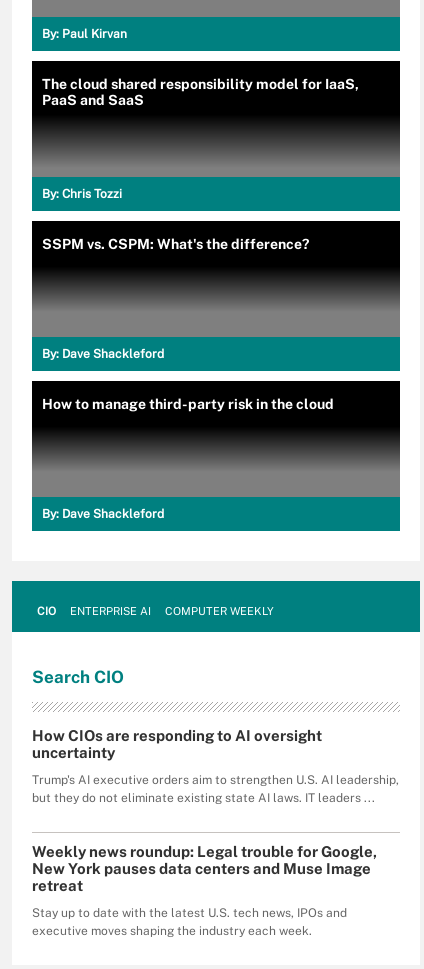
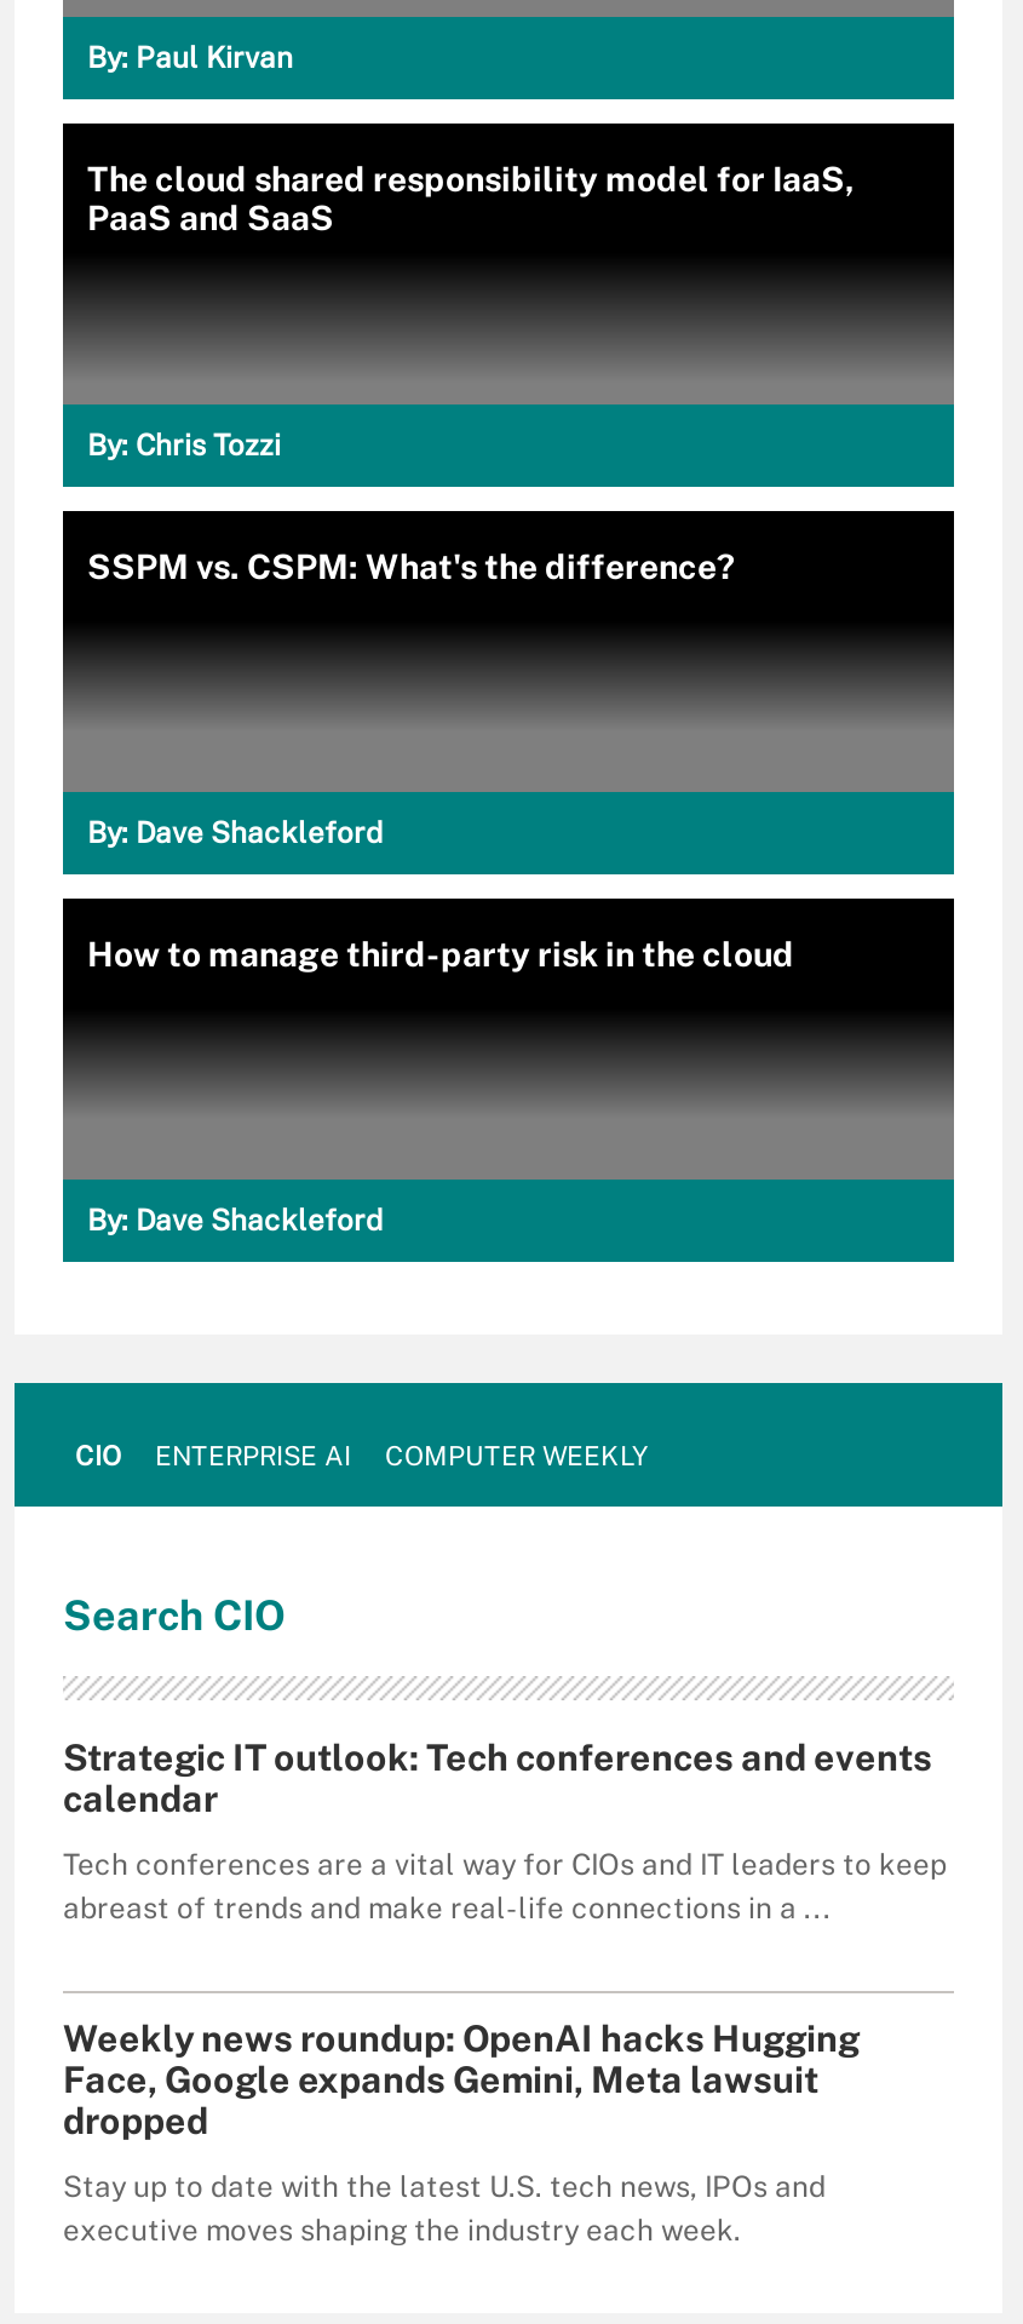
- How CIOs are responding to AI oversight
- uncertainty
+ Strategic IT outlook: Tech conferences and events
+ calendar

- Trump's AI executive orders aim to strengthen U.S. AI leadership,
- but they do not eliminate existing state AI laws. IT leaders ...
+ Tech conferences are a vital way for CIOs and IT leaders to keep
+ abreast of trends and make real-life connections in a ...

- Weekly news roundup: Legal trouble for Google,
- New York pauses data centers and Muse Image
- retreat
+ Weekly news roundup: OpenAI hacks Hugging
+ Face, Google expands Gemini, Meta lawsuit
+ dropped
